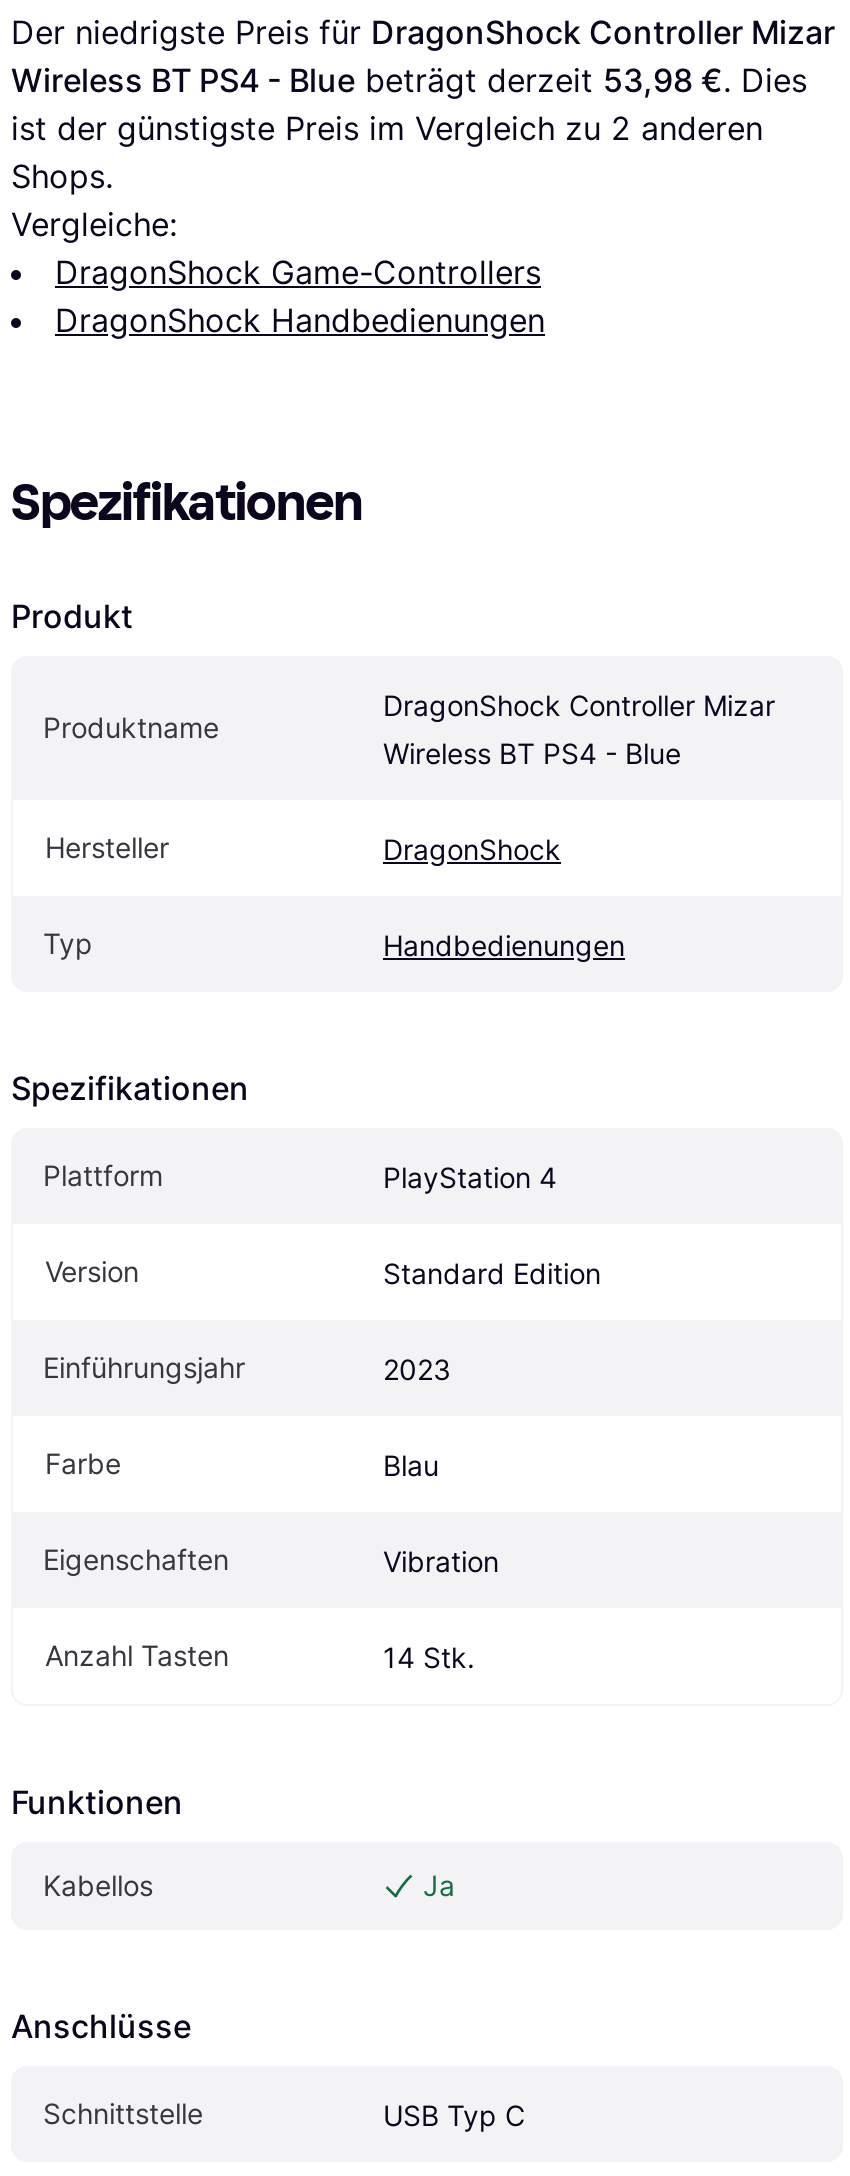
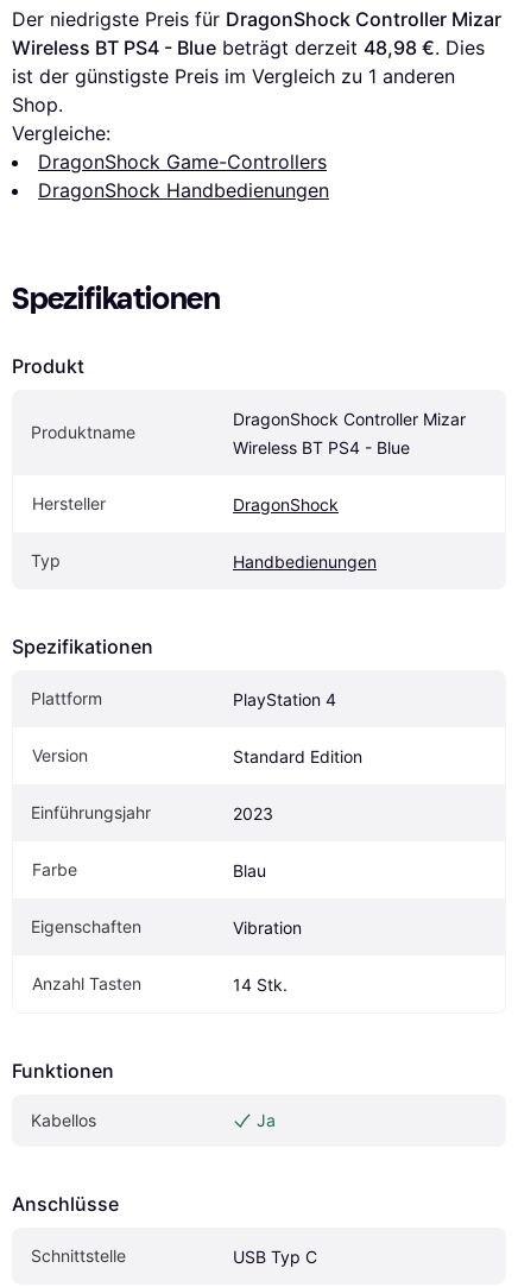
- Wireless BT PS4 - Blue beträgt derzeit 53,98 €. Dies
- ist der günstigste Preis im Vergleich zu 2 anderen
- Shops.
+ Wireless BT PS4 - Blue beträgt derzeit 48,98 €. Dies
+ ist der günstigste Preis im Vergleich zu 1 anderen
+ Shop.
